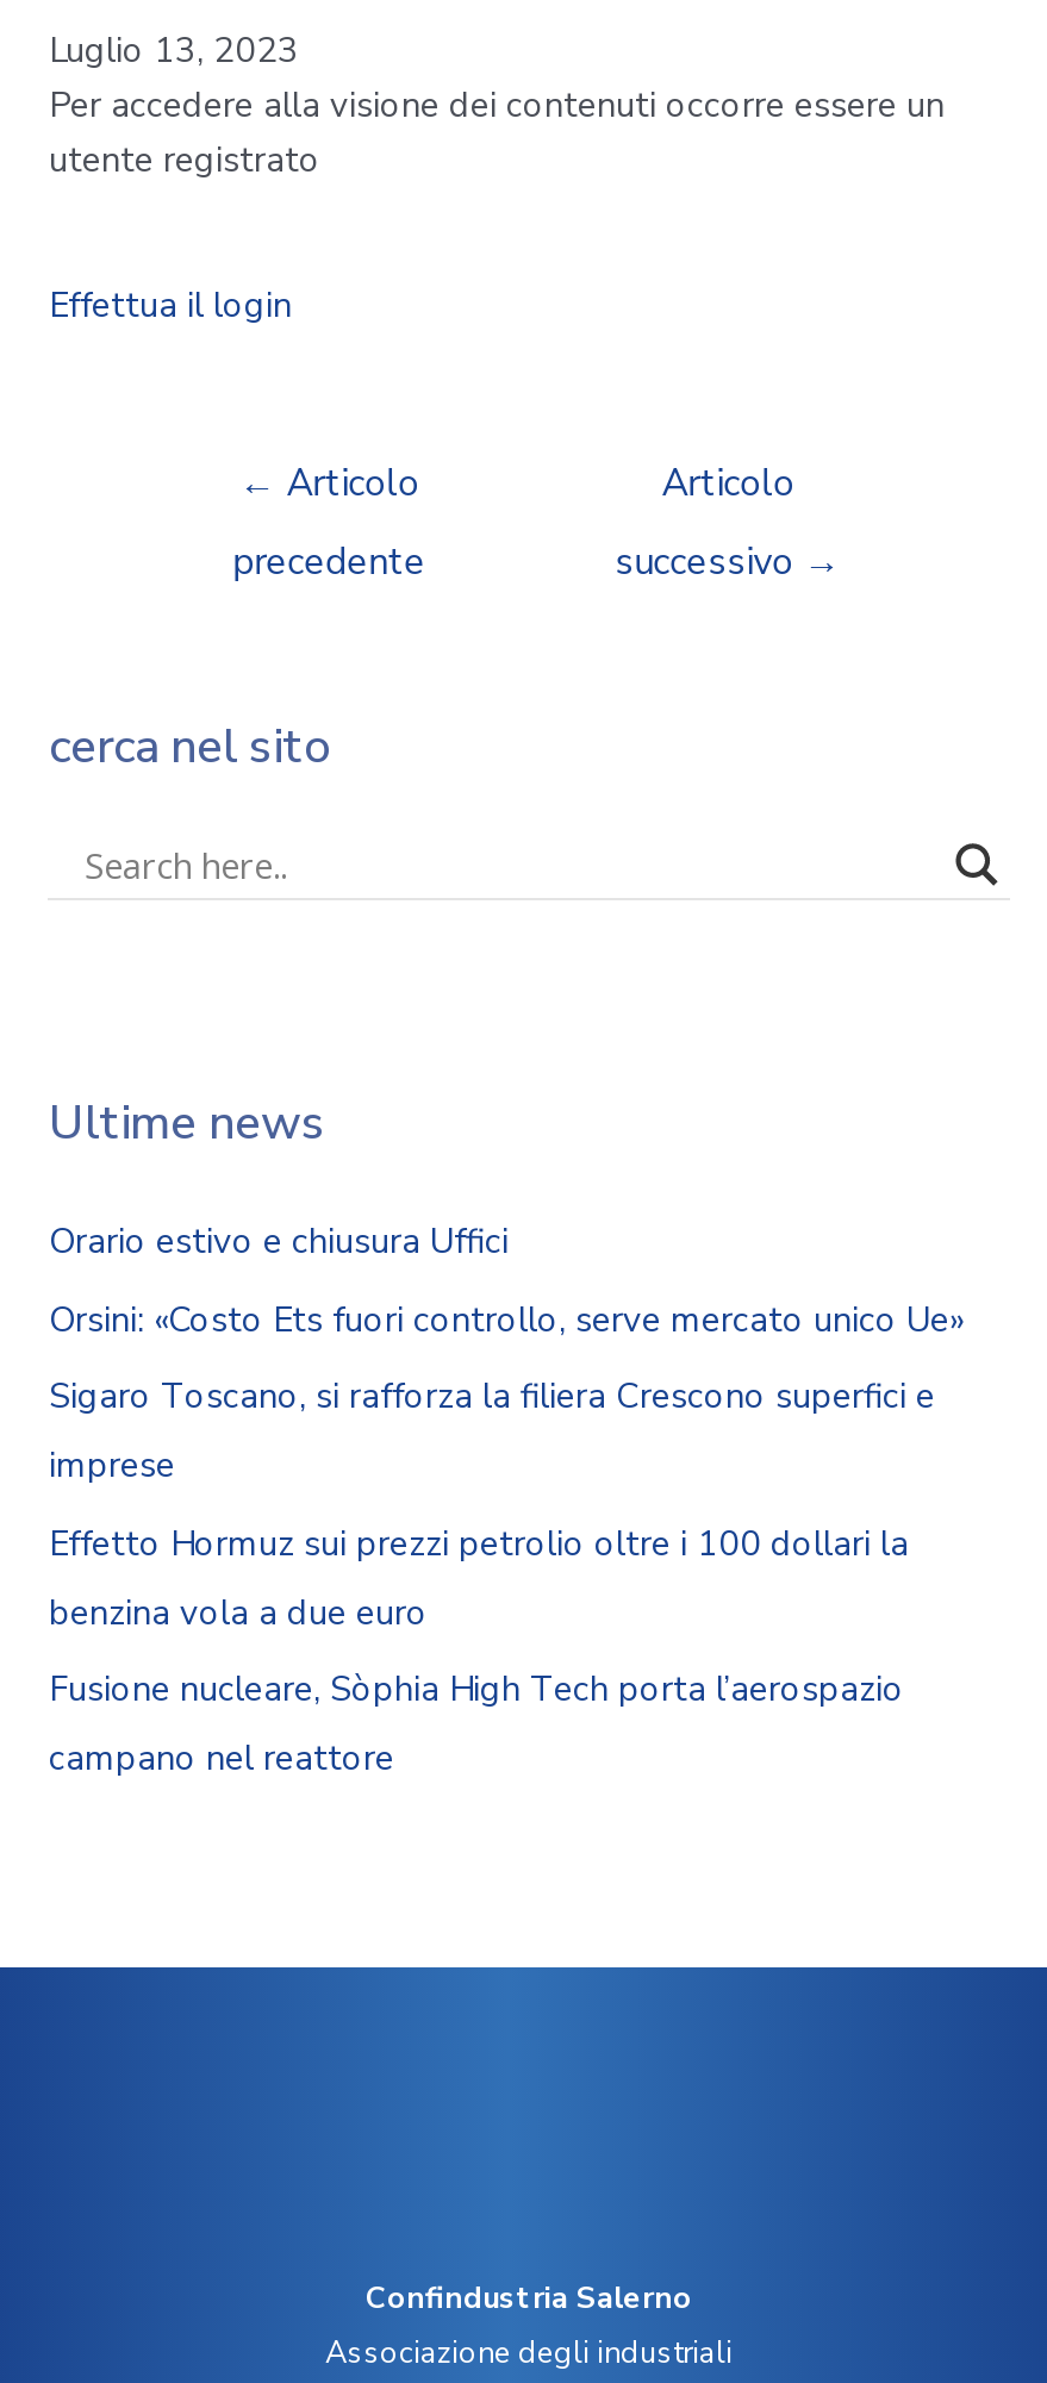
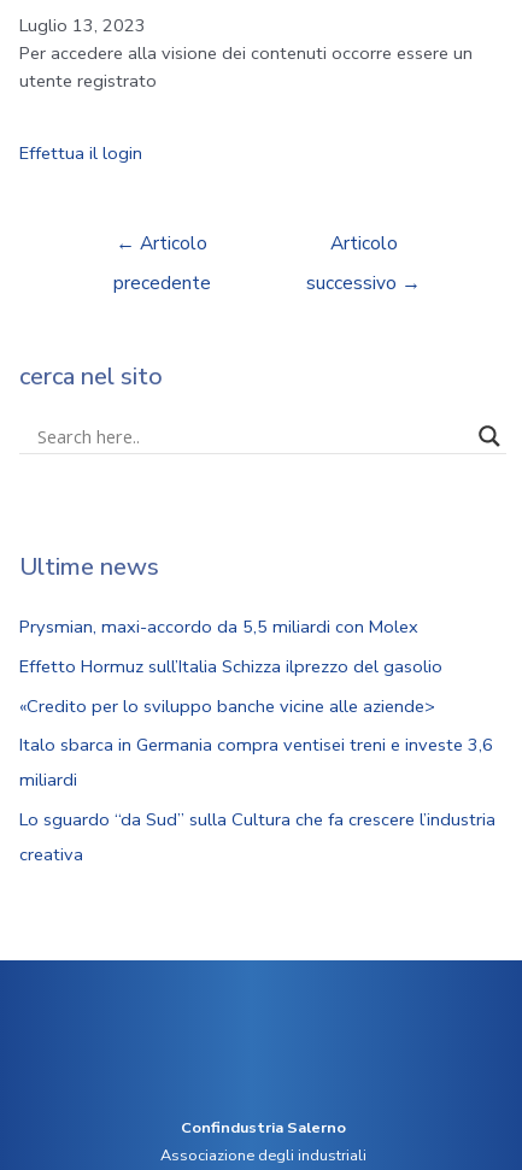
- Orario estivo e chiusura Uffici
+ Prysmian, maxi-accordo da 5,5 miliardi con Molex

- Orsini: «Costo Ets fuori controllo, serve mercato unico Ue»
+ Effetto Hormuz sull’Italia Schizza ilprezzo del gasolio

- Sigaro Toscano, si rafforza la filiera Crescono superfici e
- imprese
+ «Credito per lo sviluppo banche vicine alle aziende>

- Effetto Hormuz sui prezzi petrolio oltre i 100 dollari la
- benzina vola a due euro
+ Italo sbarca in Germania compra ventisei treni e investe 3,6
+ miliardi

- Fusione nucleare, Sòphia High Tech porta l’aerospazio
- campano nel reattore
+ Lo sguardo “da Sud” sulla Cultura che fa crescere l’industria
+ creativa
